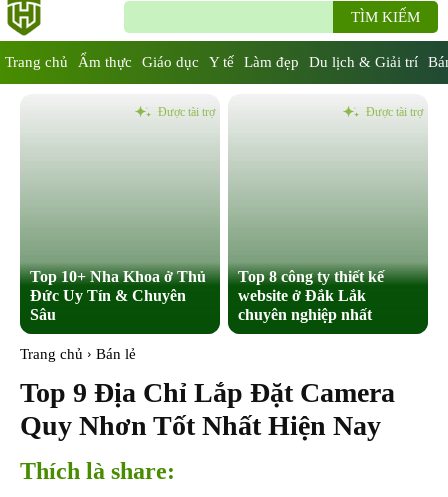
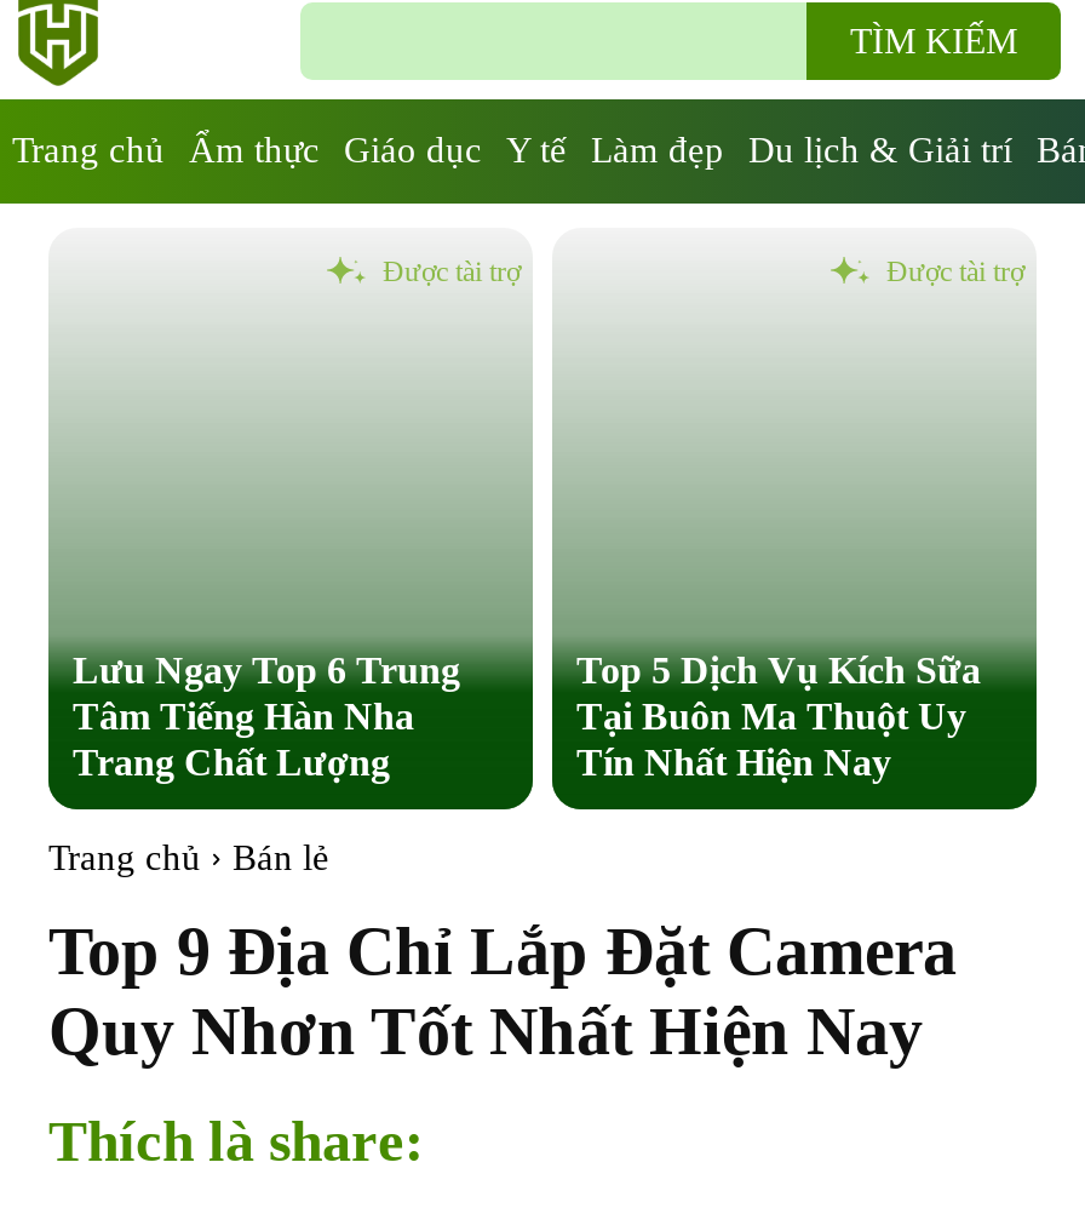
- Top 10+ Nha Khoa ở Thủ
- Đức Uy Tín & Chuyên
- Sâu
+ Lưu Ngay Top 6 Trung
+ Tâm Tiếng Hàn Nha
+ Trang Chất Lượng

- Top 8 công ty thiết kế
- website ở Đắk Lắk
- chuyên nghiệp nhất
+ Top 5 Dịch Vụ Kích Sữa
+ Tại Buôn Ma Thuột Uy
+ Tín Nhất Hiện Nay
